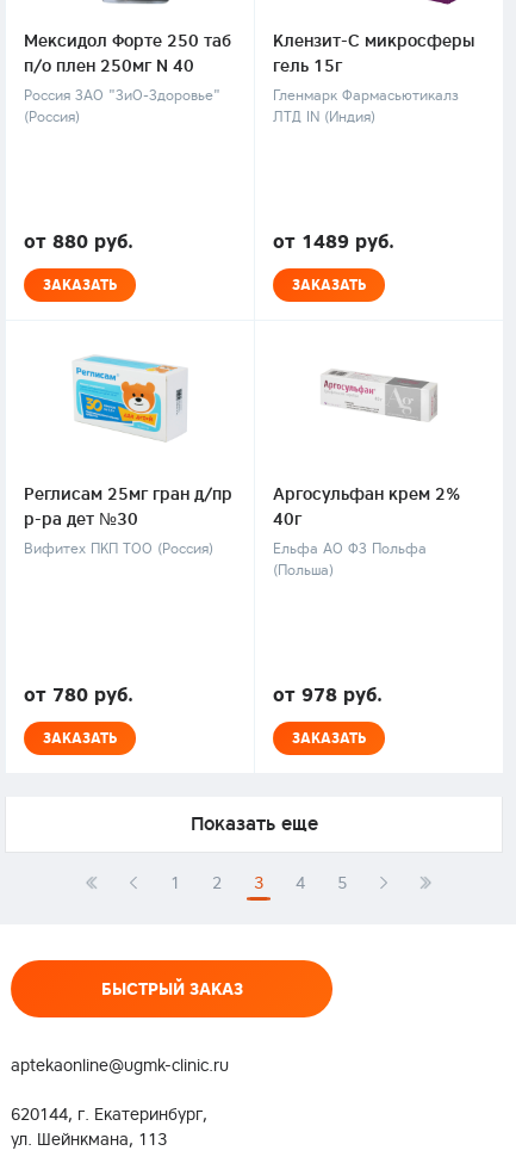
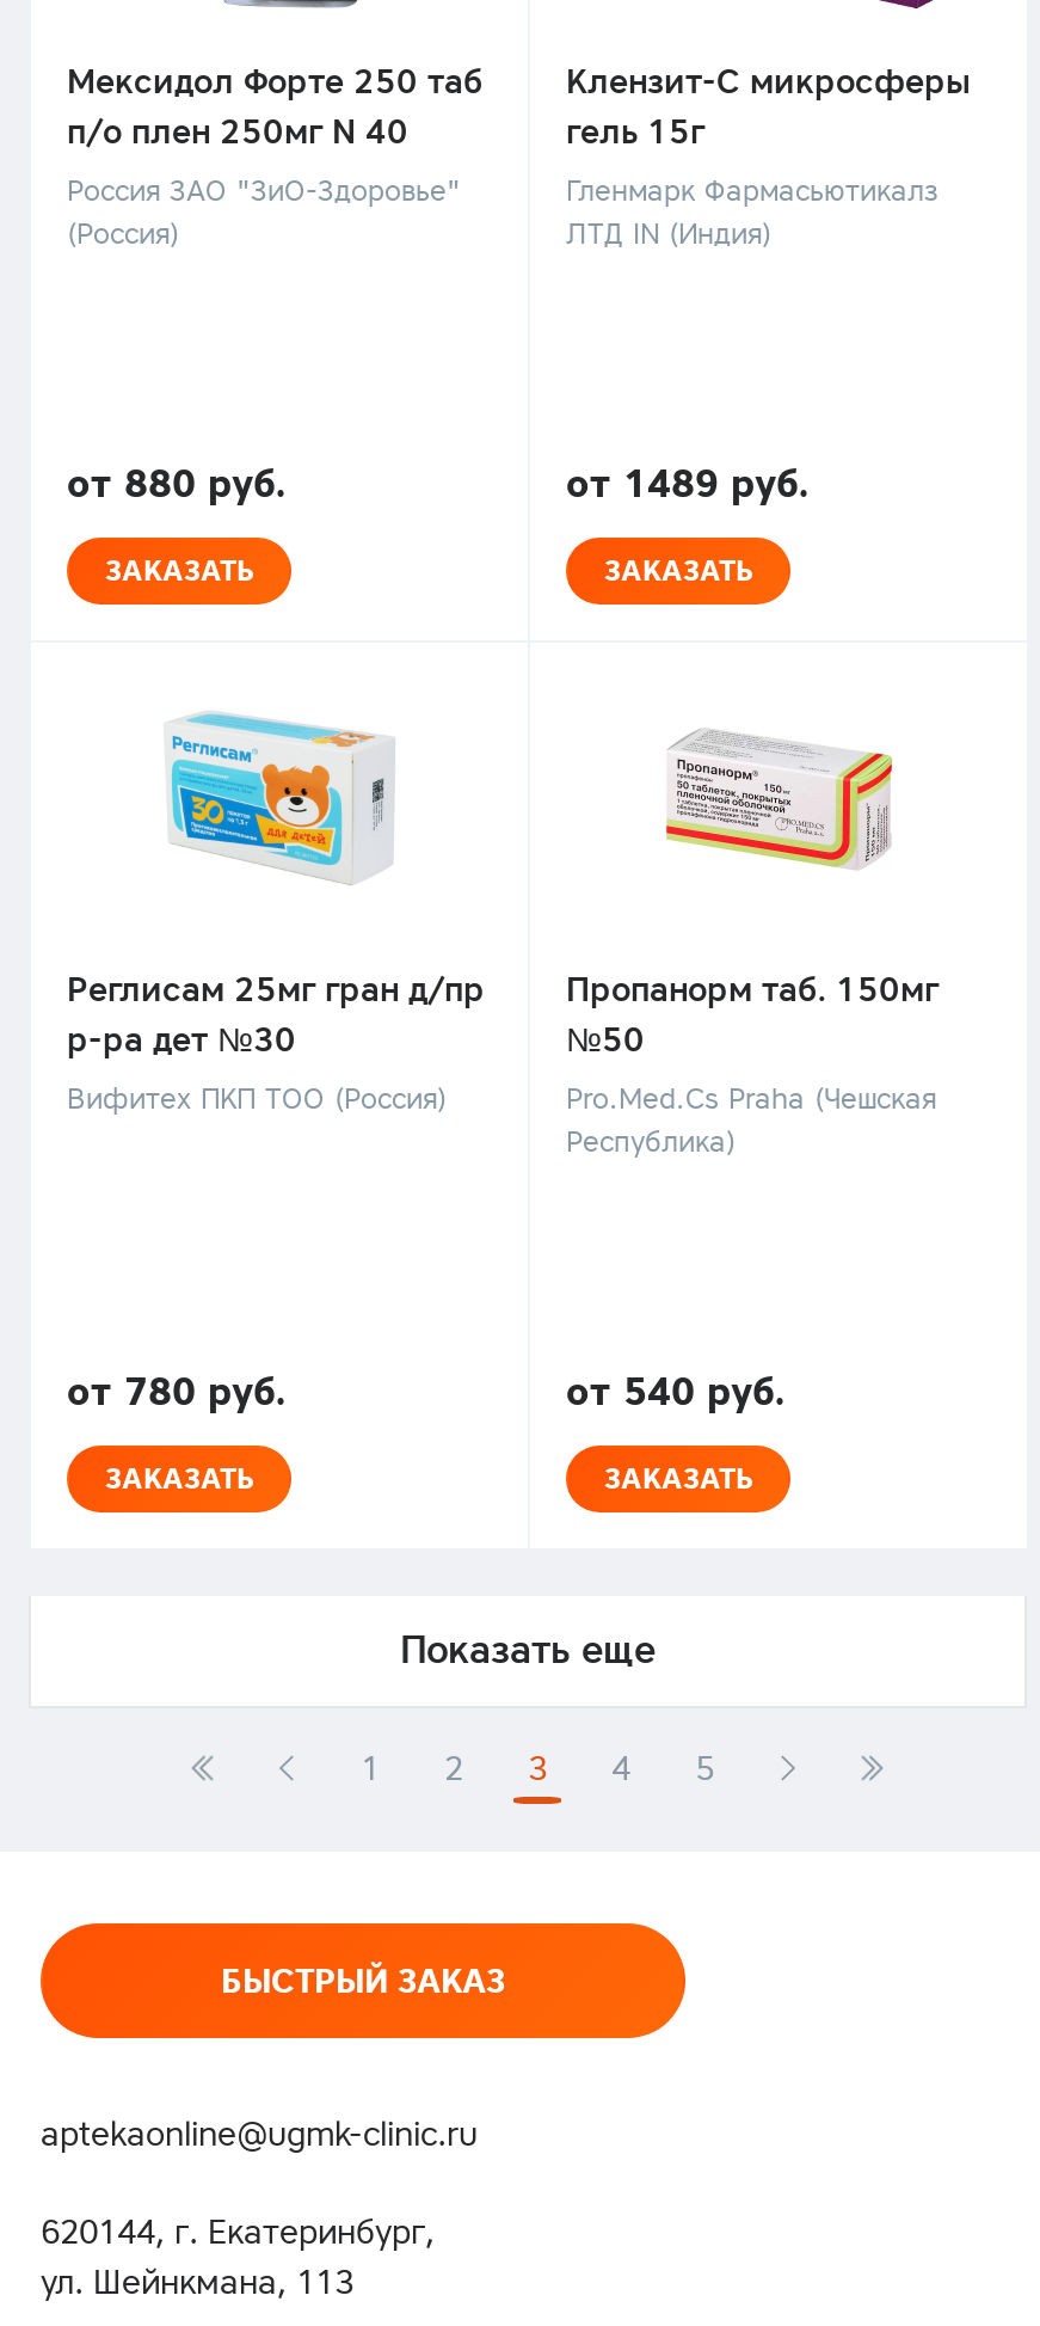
- [image]
+ [image]

- Аргосульфан крем 2%
- 40г
- Ельфа АО ФЗ Польфа
- (Польша)
+ Пропанорм таб. 150мг
+ №50
+ Pro.Med.Cs Praha (Чешская
+ Республика)

- от 978 руб.
+ от 540 руб.
